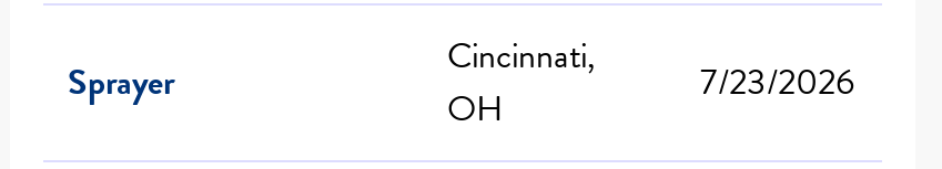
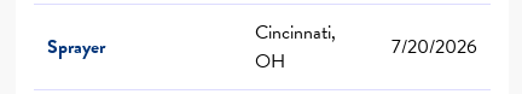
- Cincinnati, 7/23/2026
+ Cincinnati, 7/20/2026
